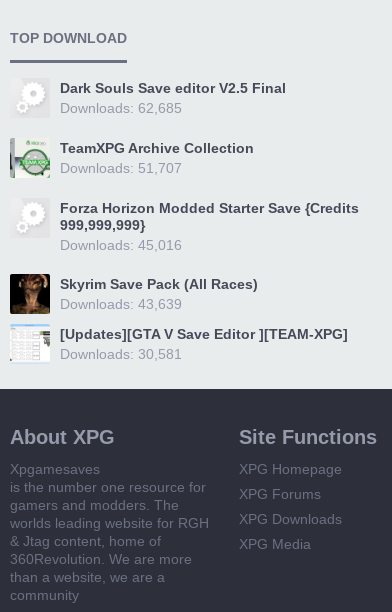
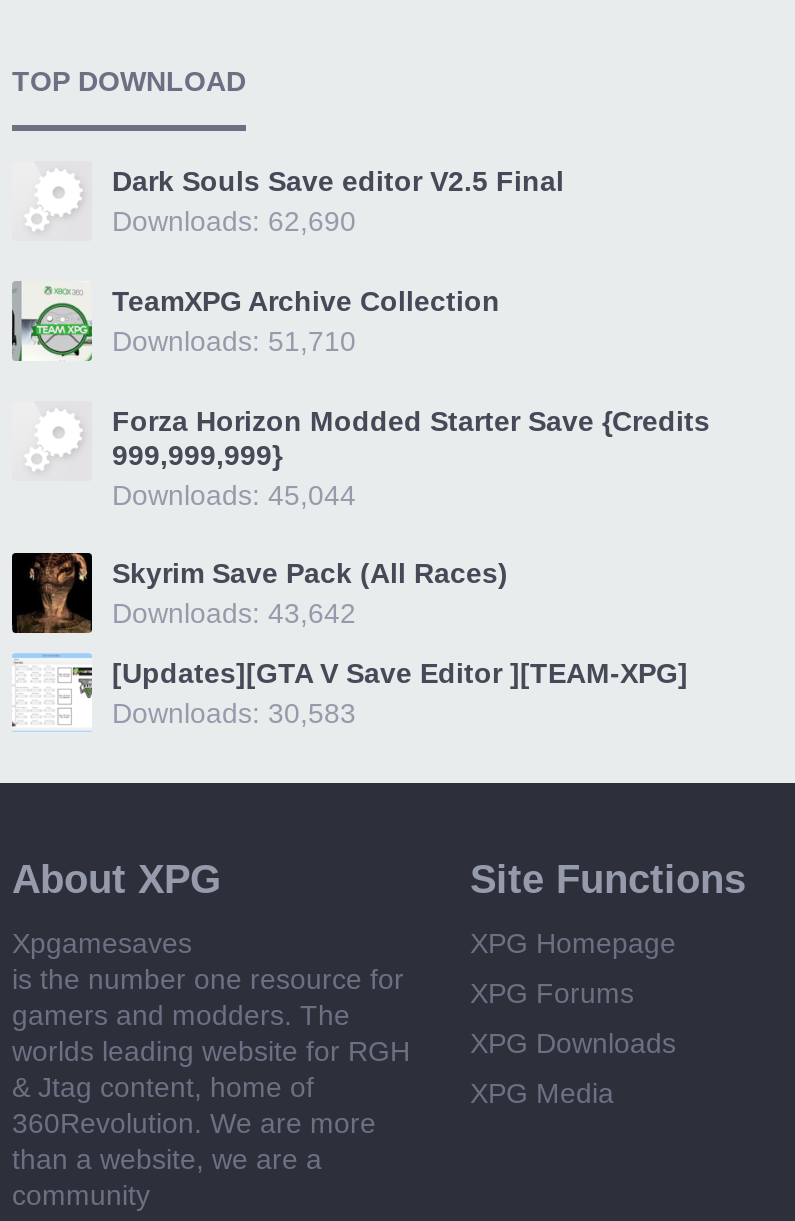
- Downloads: 62,685
+ Downloads: 62,690

- Downloads: 51,707
+ Downloads: 51,710

- Downloads: 45,016
+ Downloads: 45,044

- Downloads: 43,639
+ Downloads: 43,642

- Downloads: 30,581
+ Downloads: 30,583
